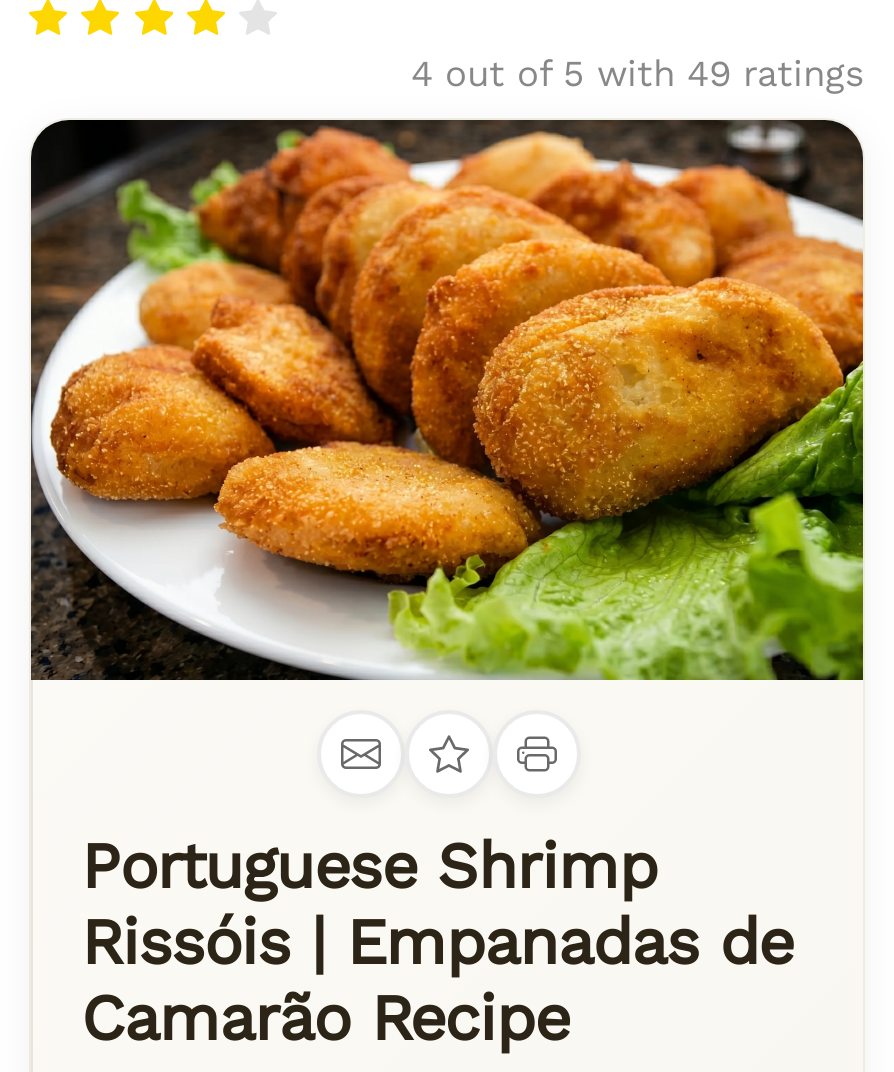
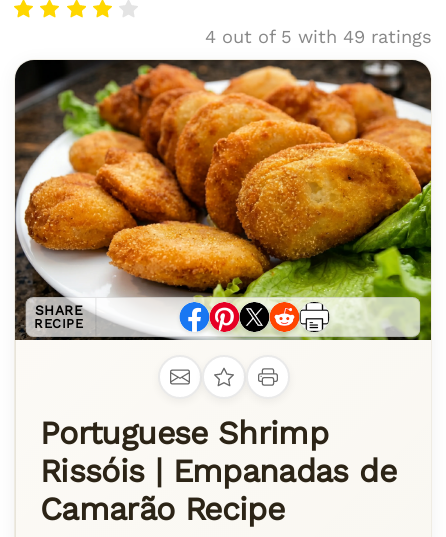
+ SHARE
+ RECIPE

- [image]
+ [image]
